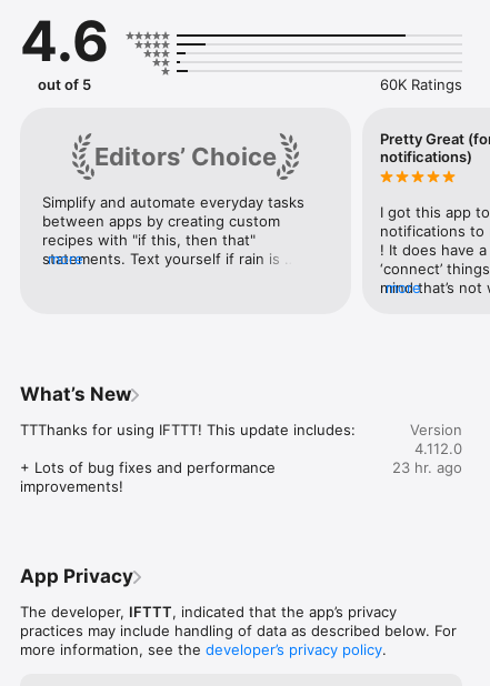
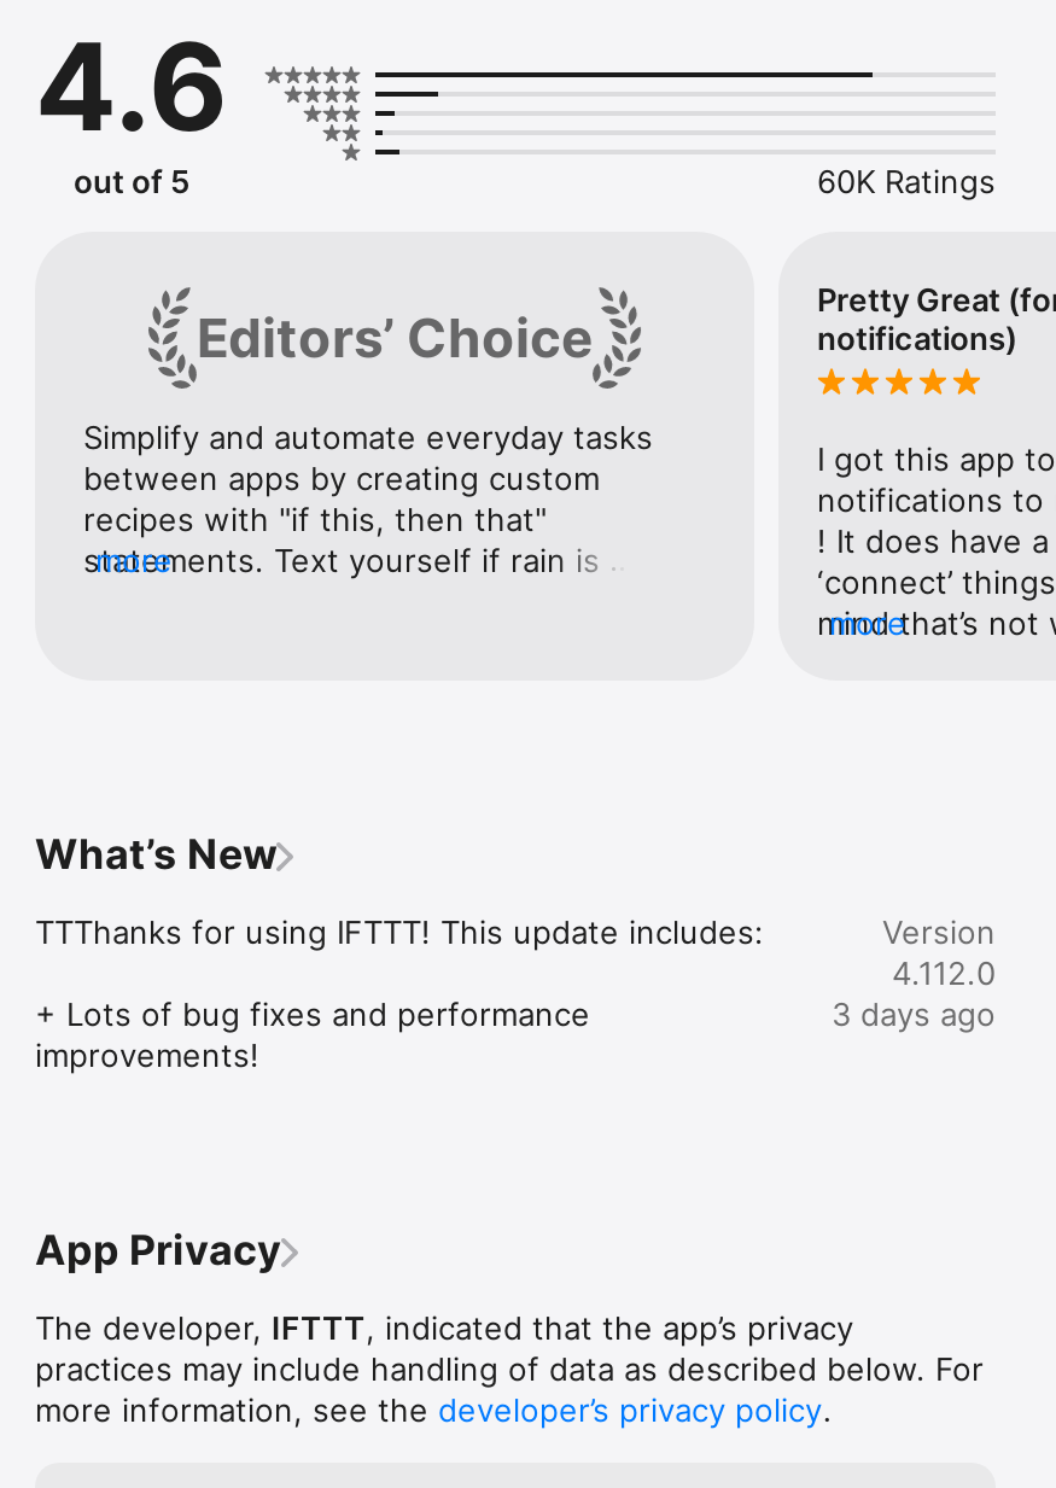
- 23 hr. ago
+ 3 days ago
